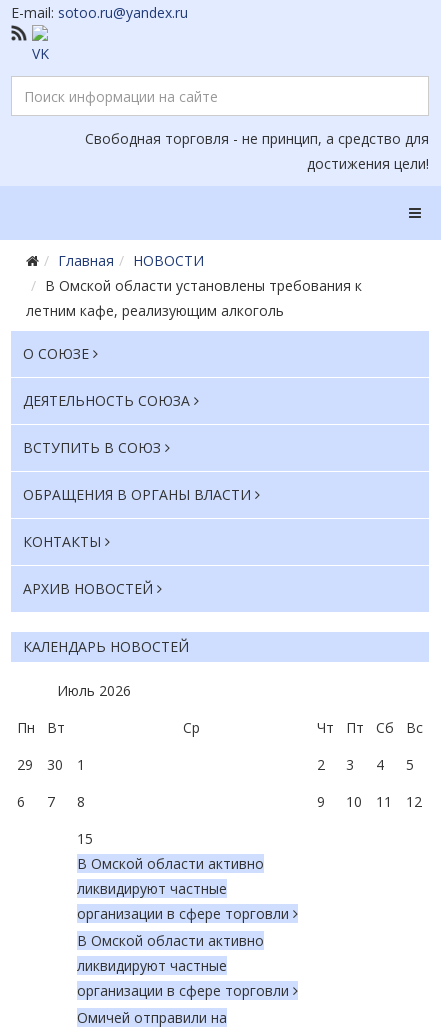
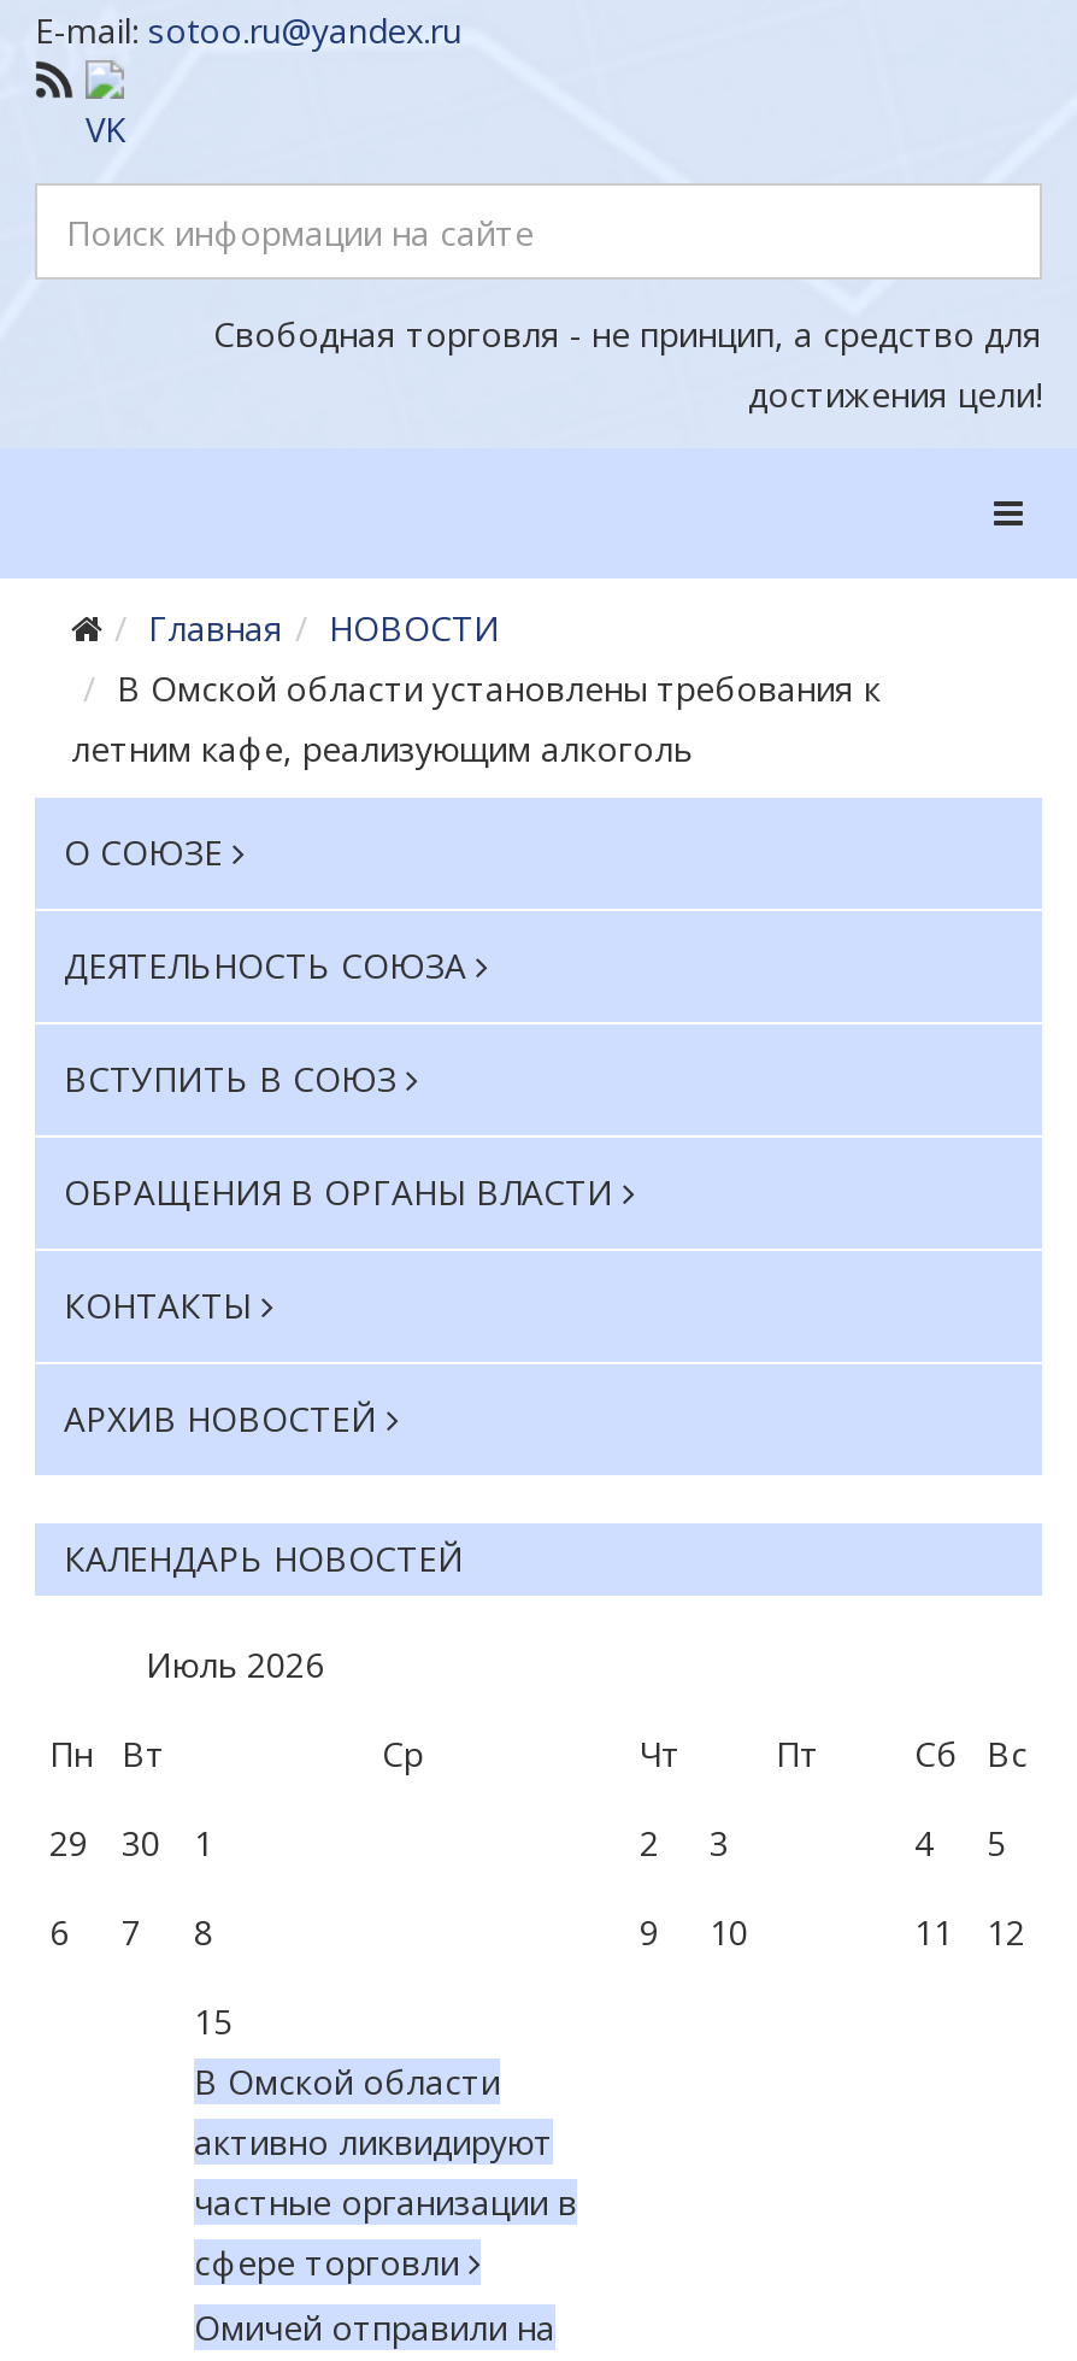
- В Омской области активно
- ликвидируют частные
- организации в сфере торговли
- В Омской области активно
- ликвидируют частные
- организации в сфере торговли
+ В Омской области
+ активно ликвидируют
+ частные организации в
+ сфере торговли
